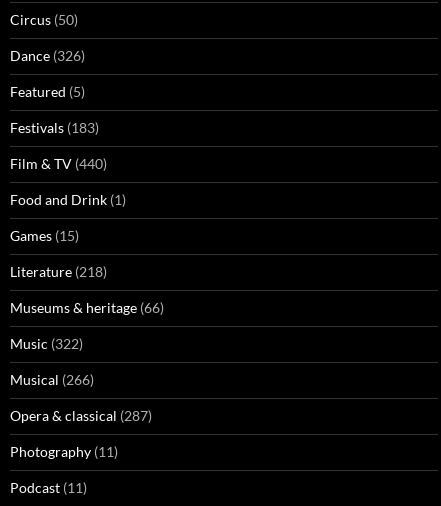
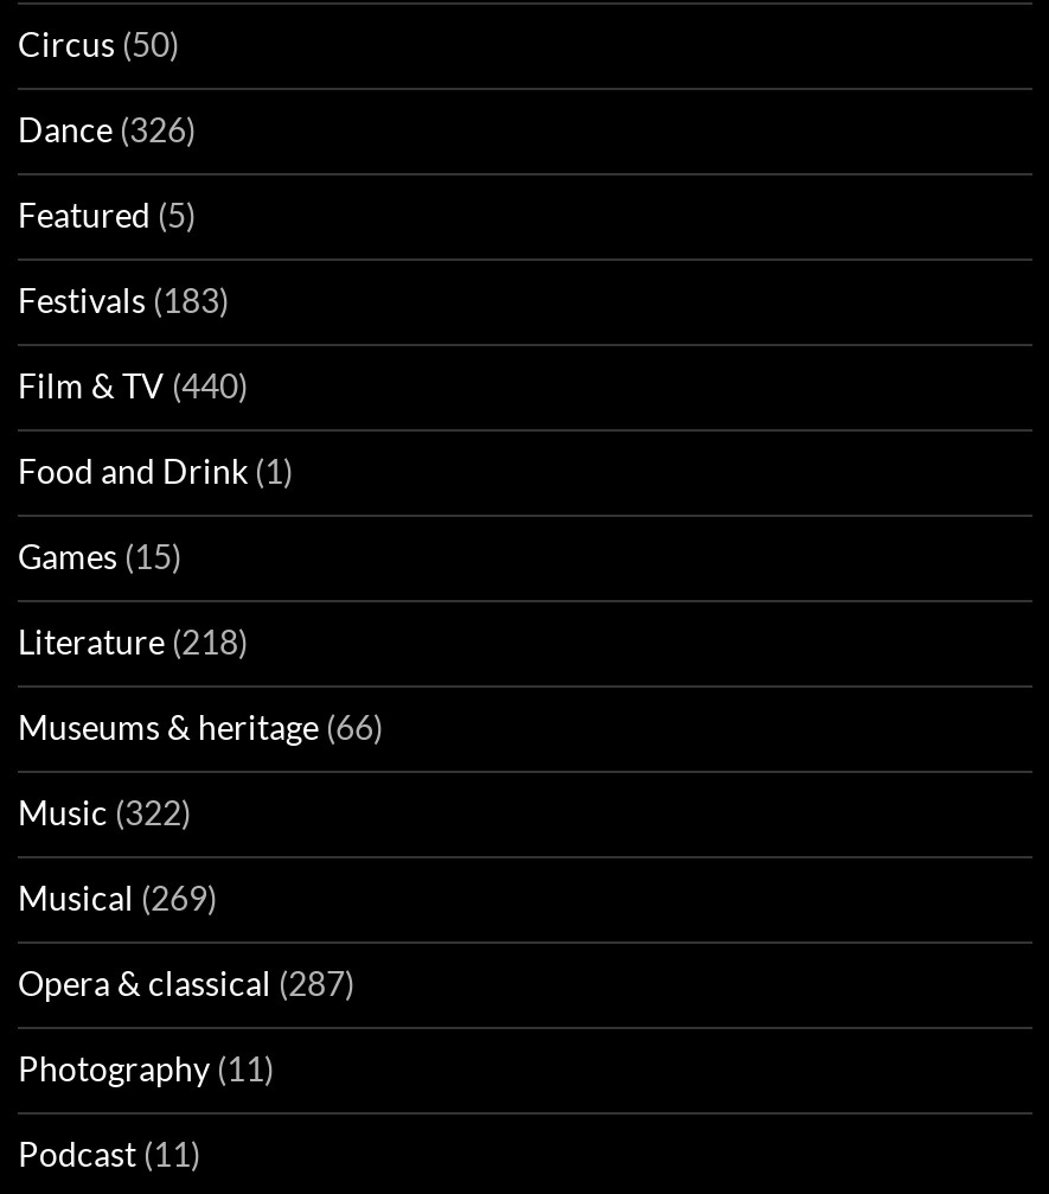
- Musical (266)
+ Musical (269)
